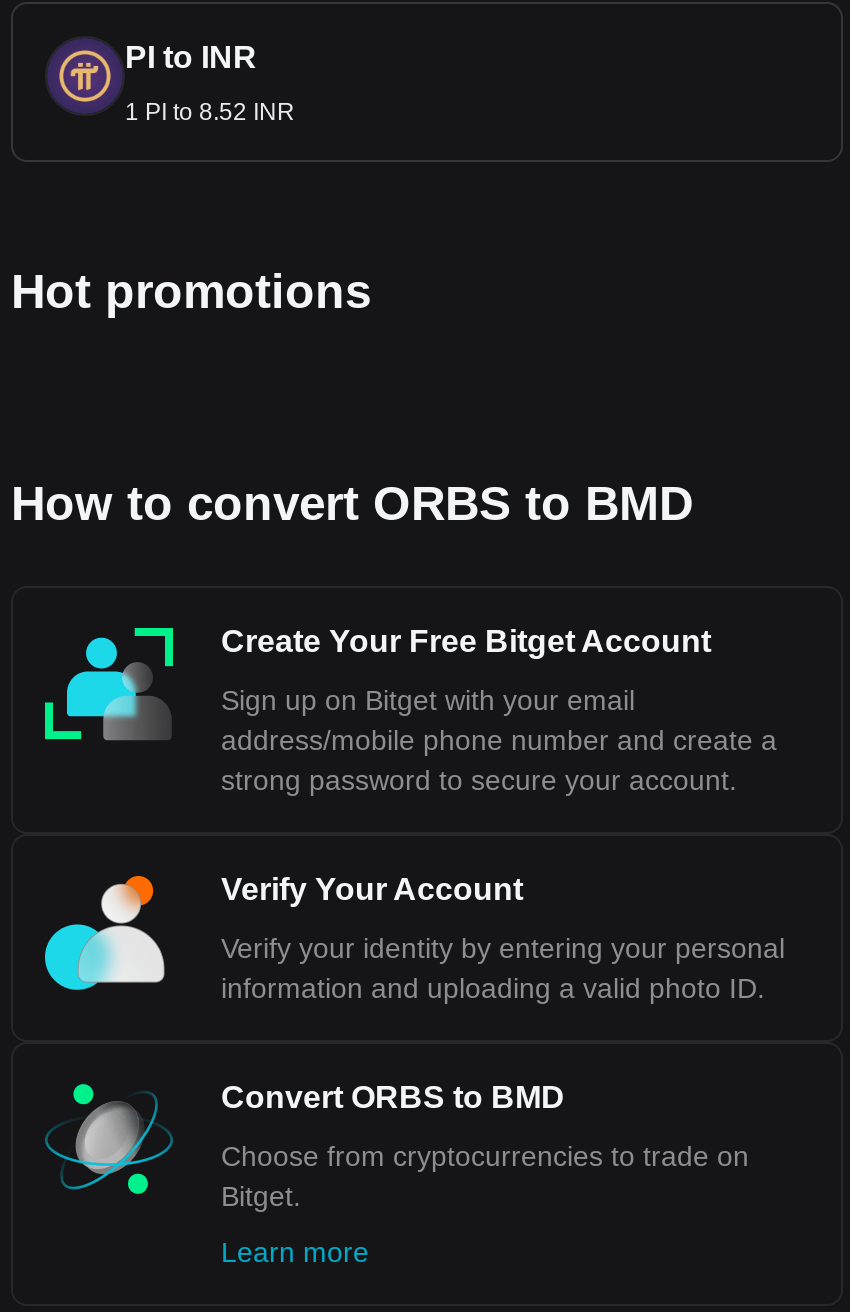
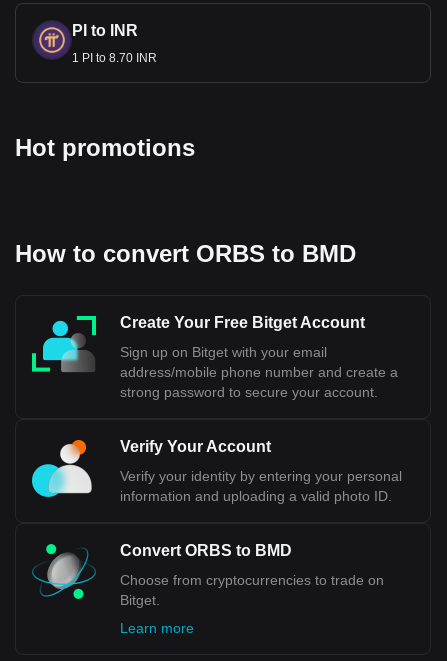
- 1 PI to 8.52 INR
+ 1 PI to 8.70 INR
